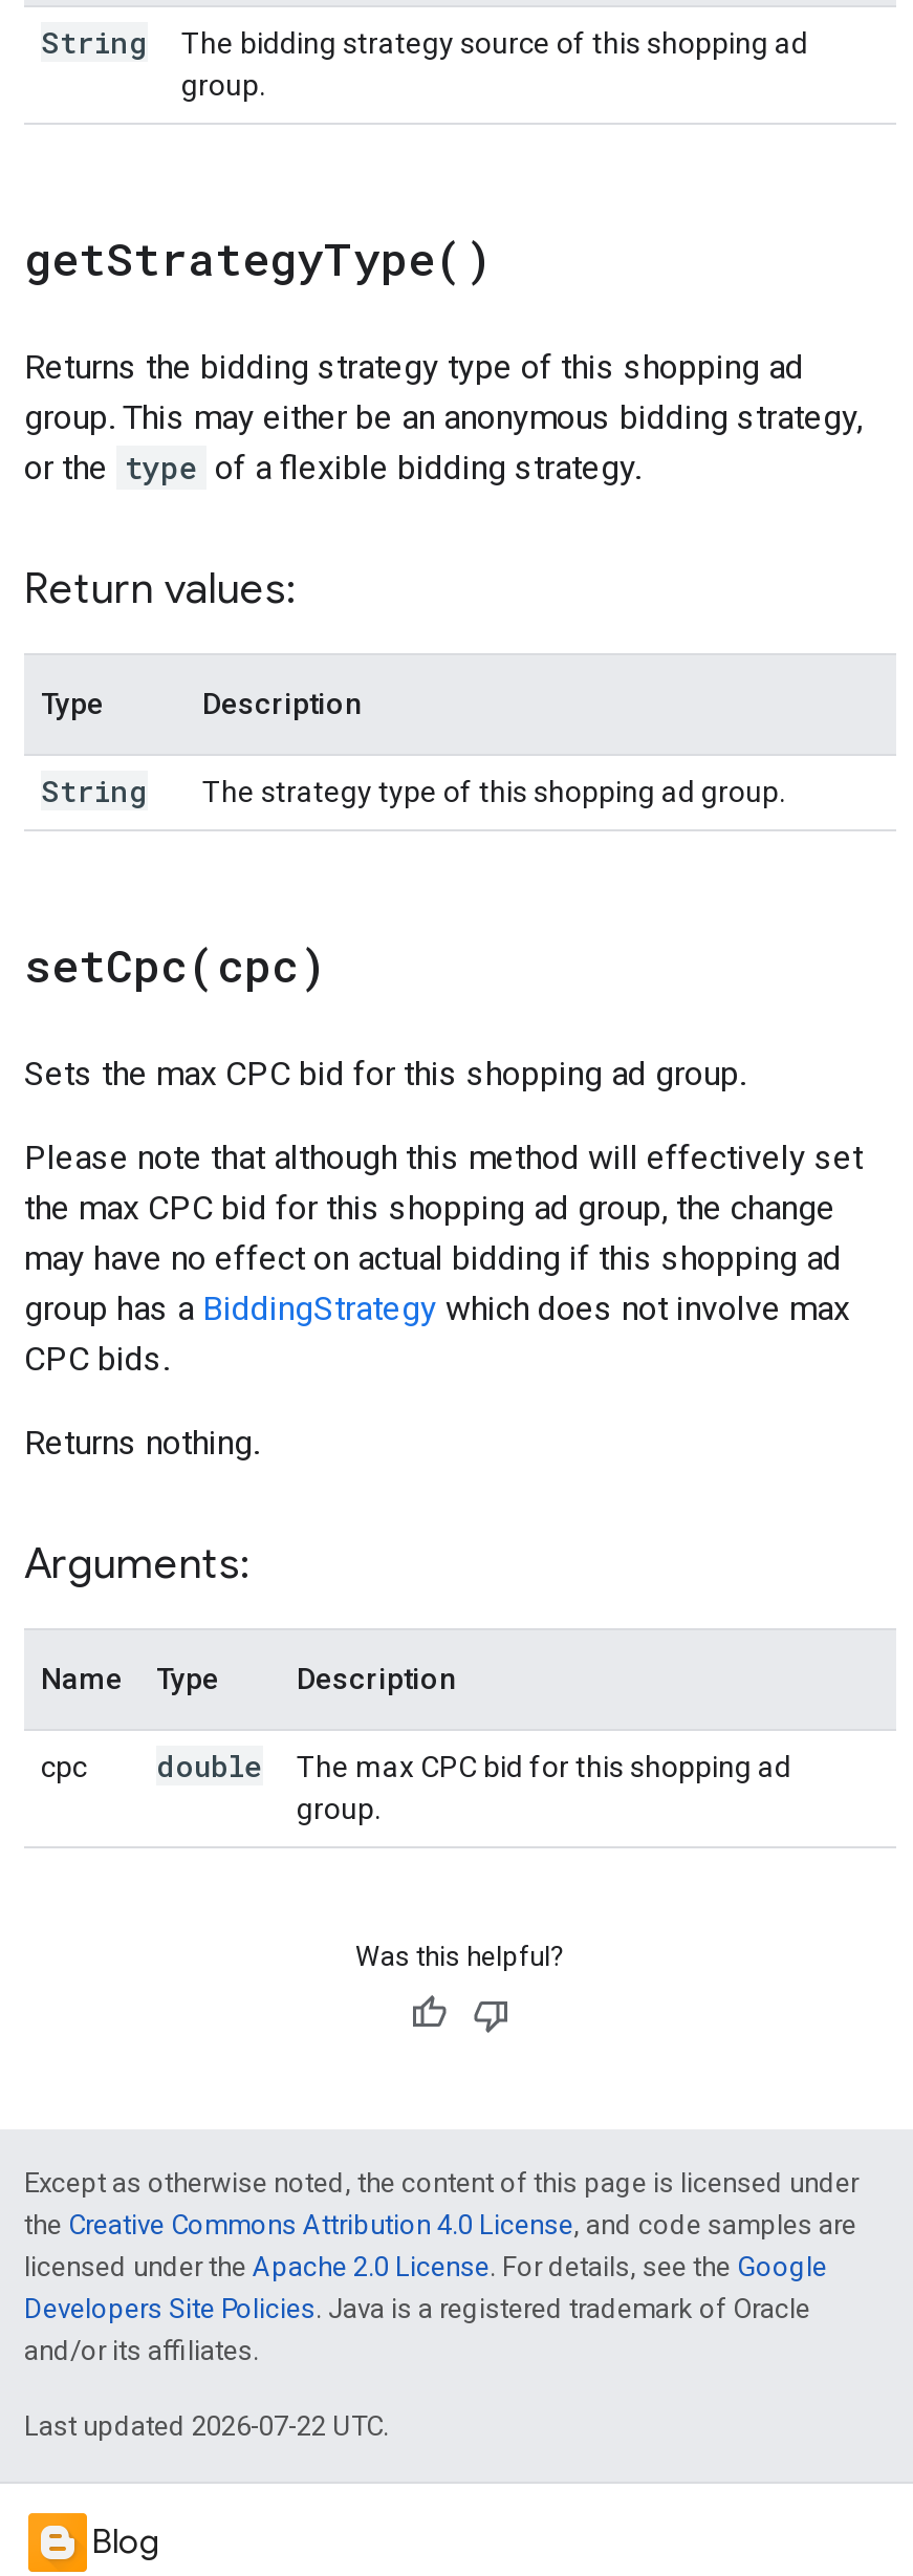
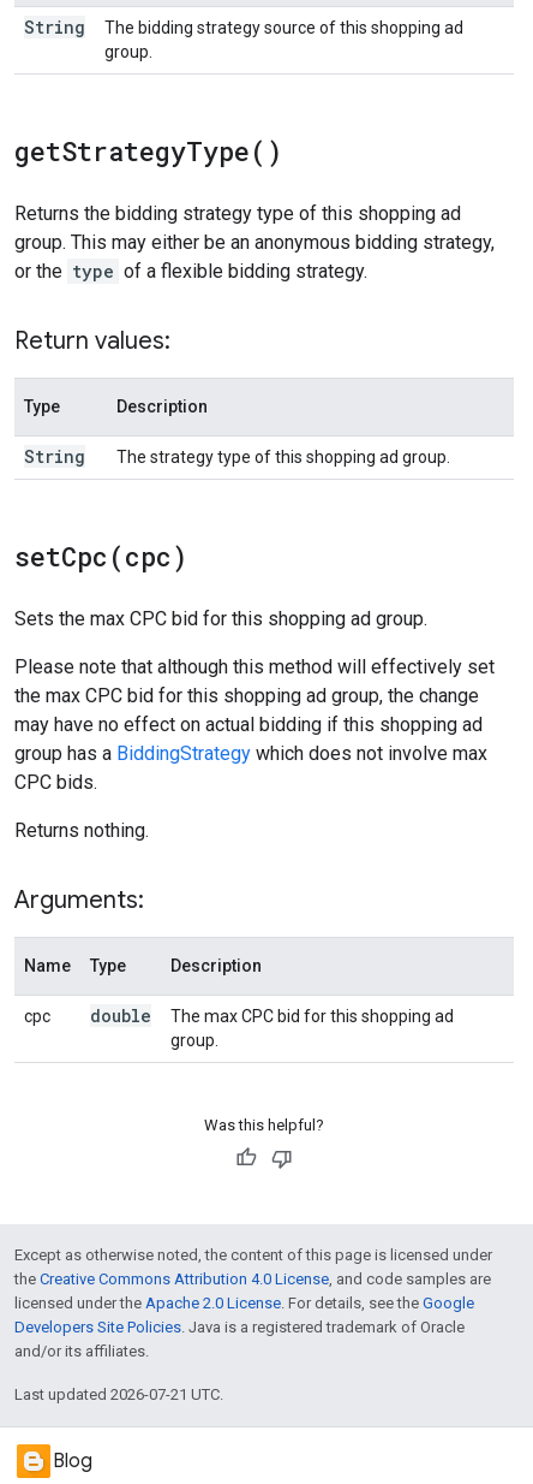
- Last updated 2026-07-22 UTC.
+ Last updated 2026-07-21 UTC.
